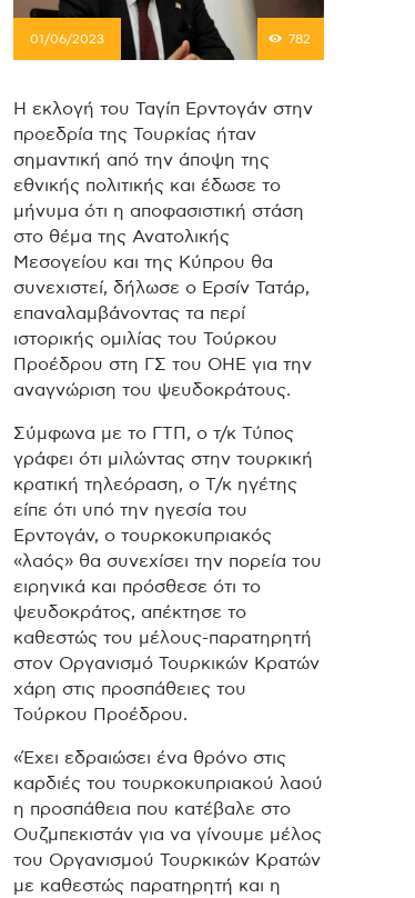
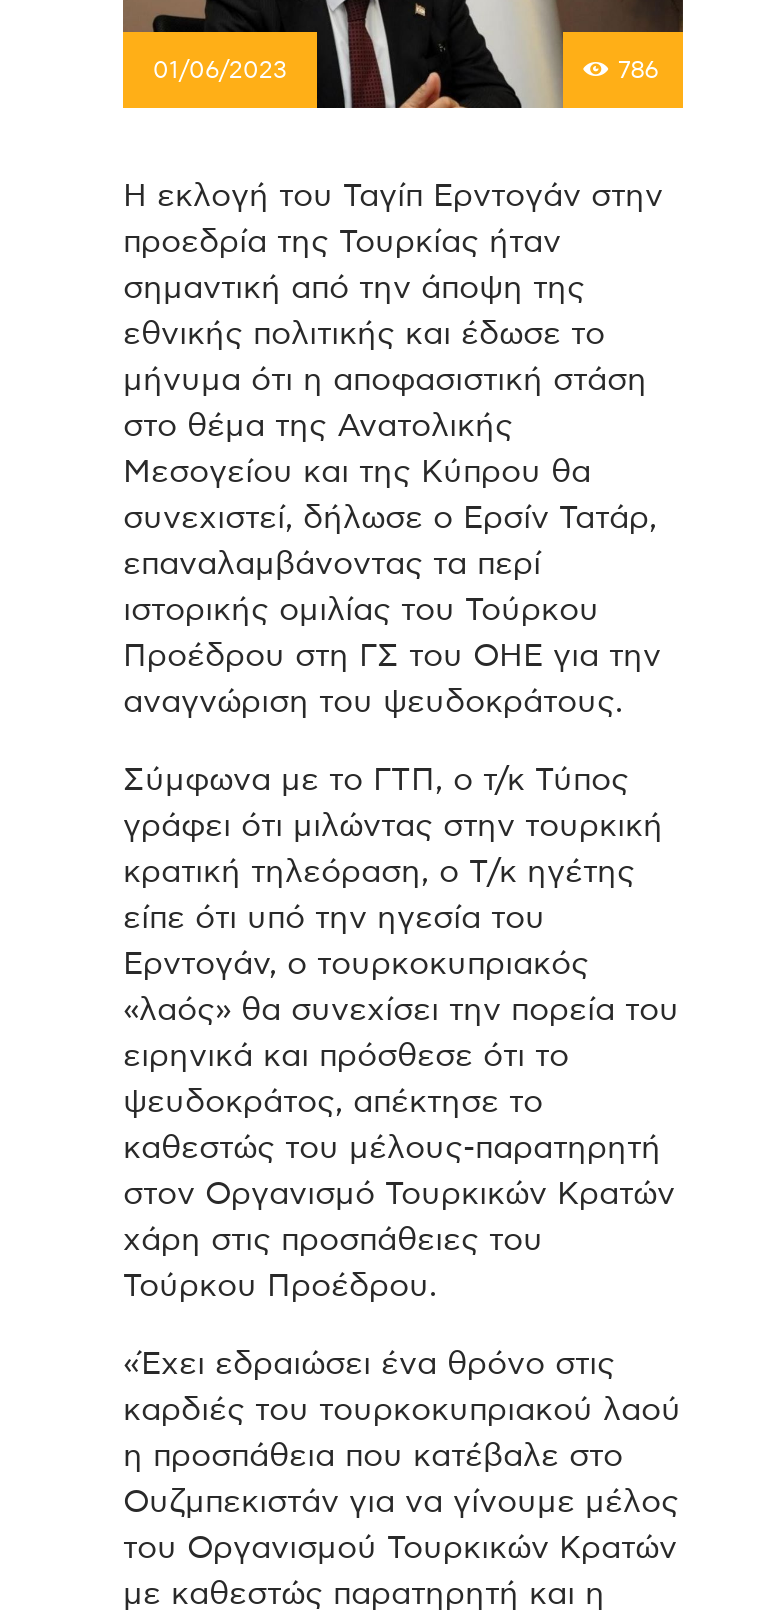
- 782
+ 786
